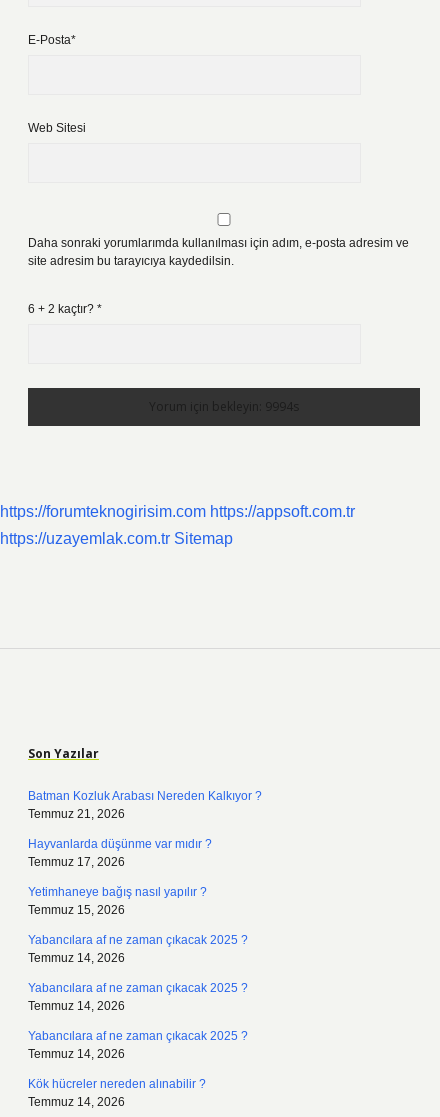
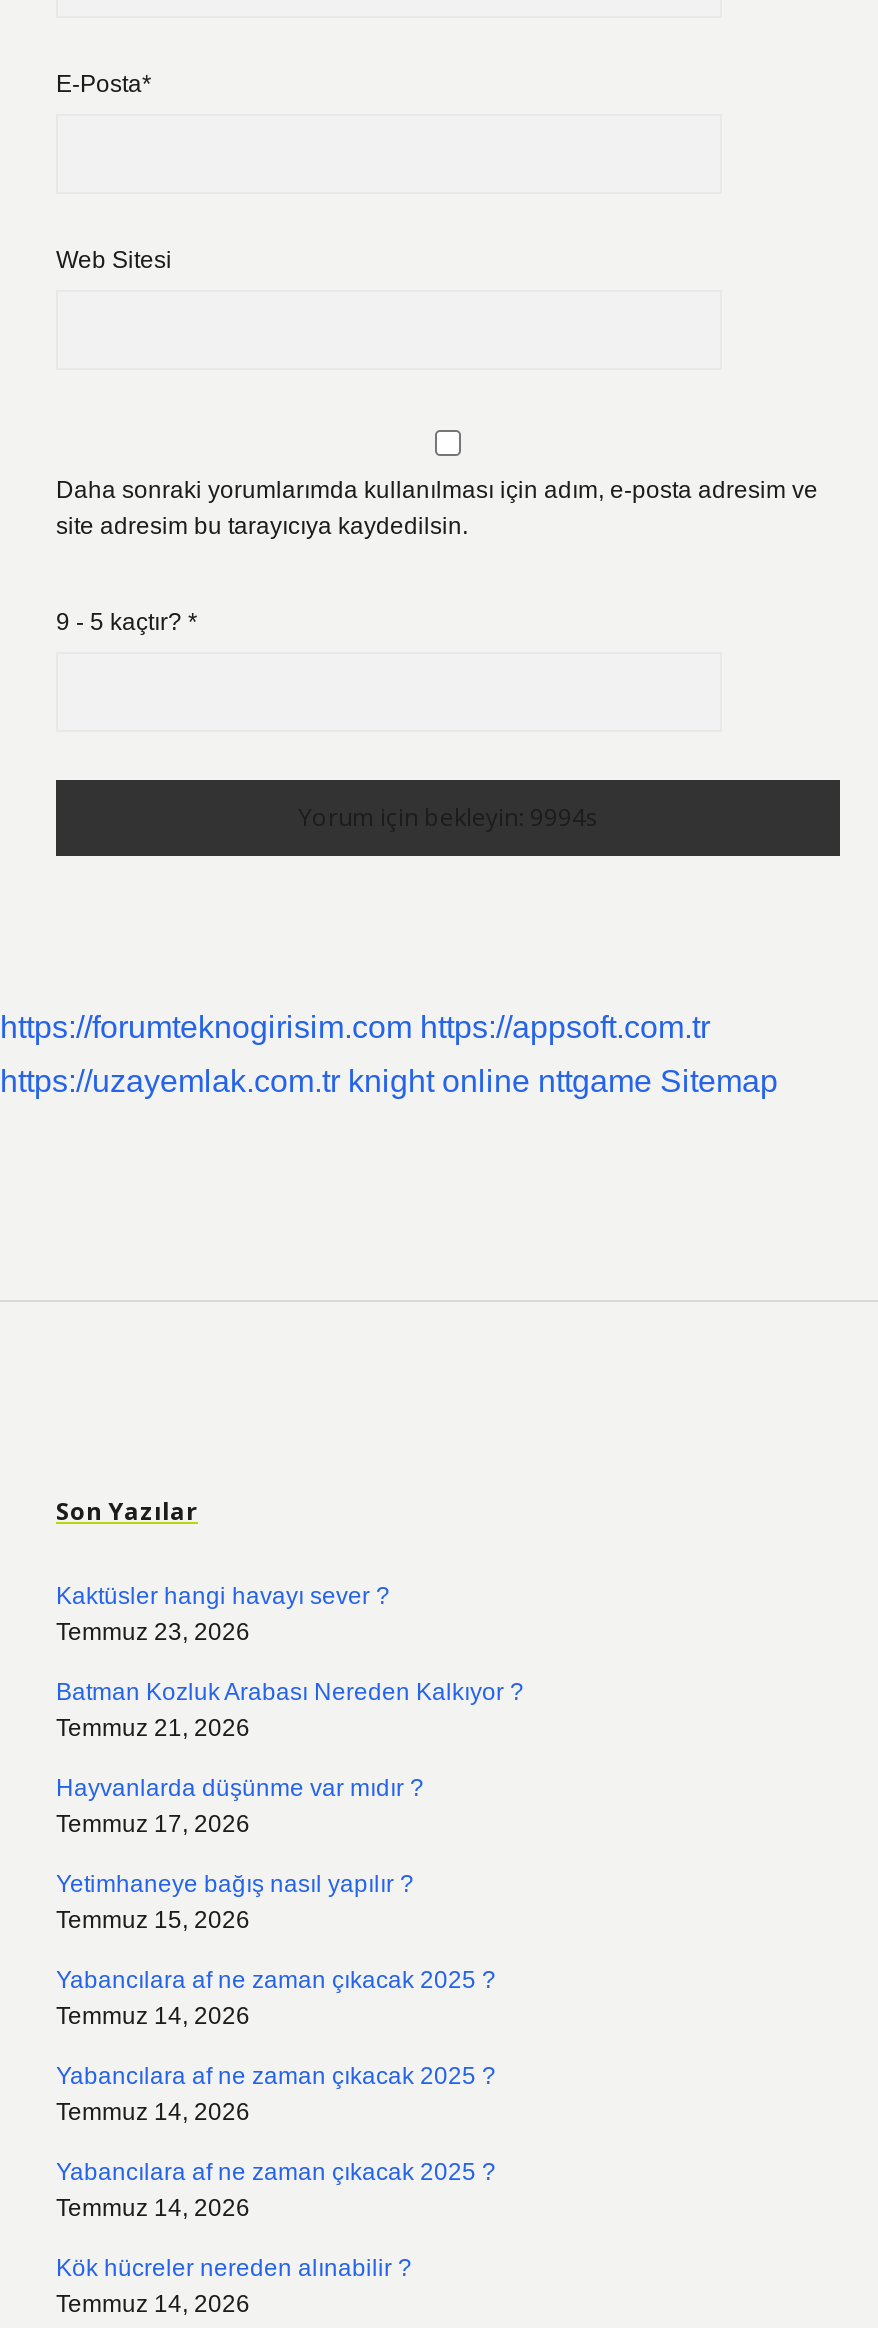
- 6 + 2 kaçtır? *
+ 9 - 5 kaçtır? *

- https://uzayemlak.com.tr Sitemap
+ https://uzayemlak.com.tr knight online nttgame Sitemap

+ Kaktüsler hangi havayı sever ?
+ Temmuz 23, 2026
